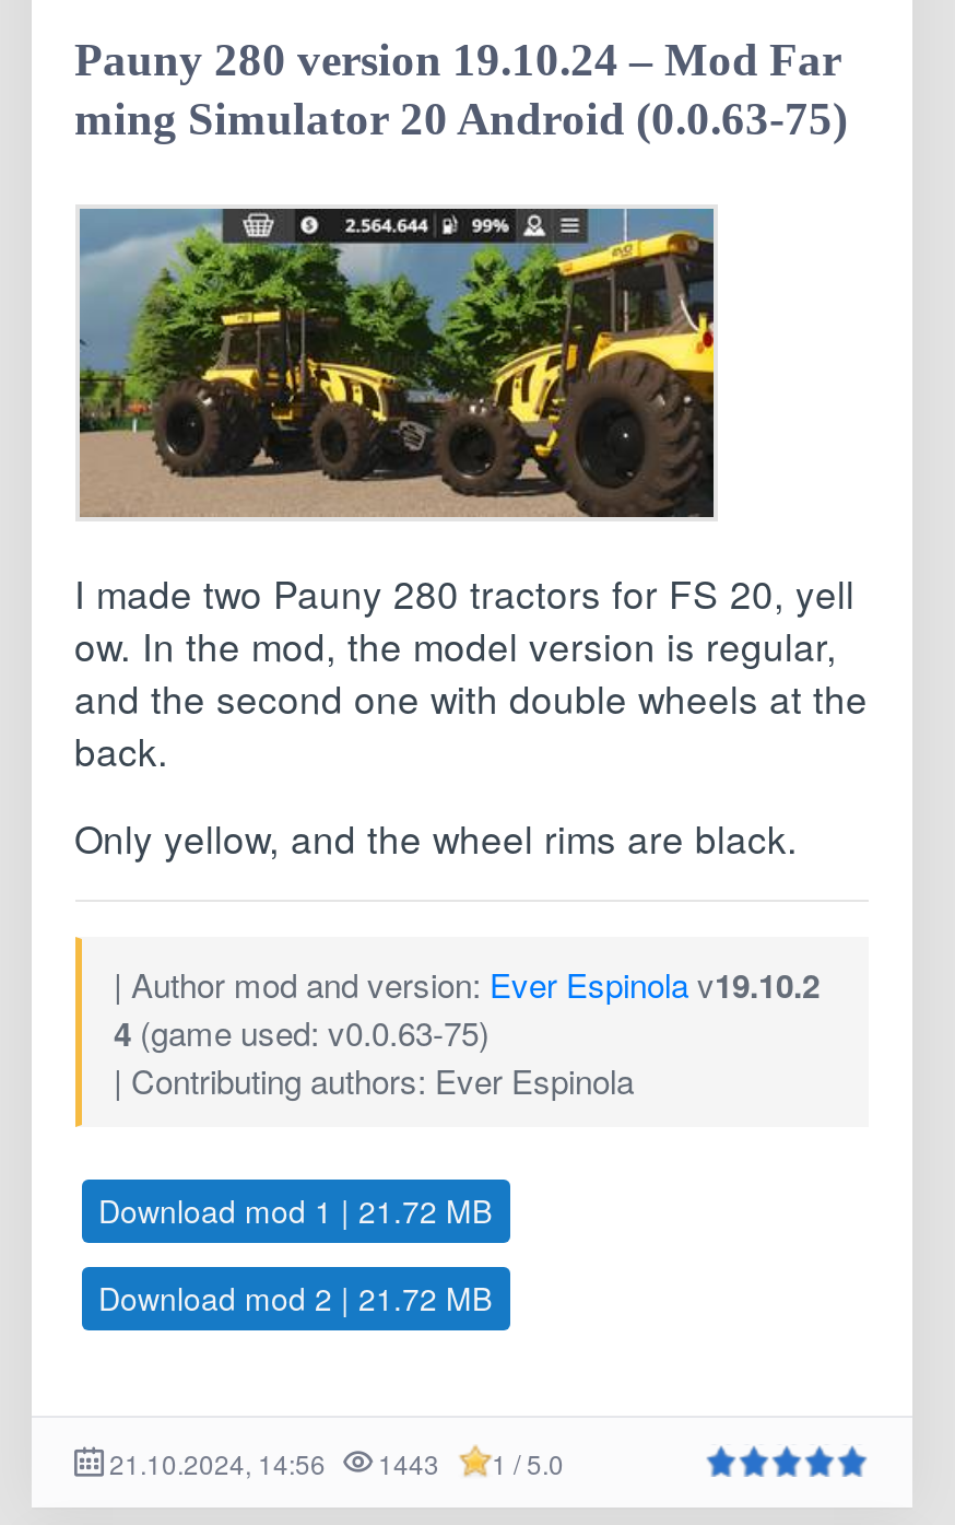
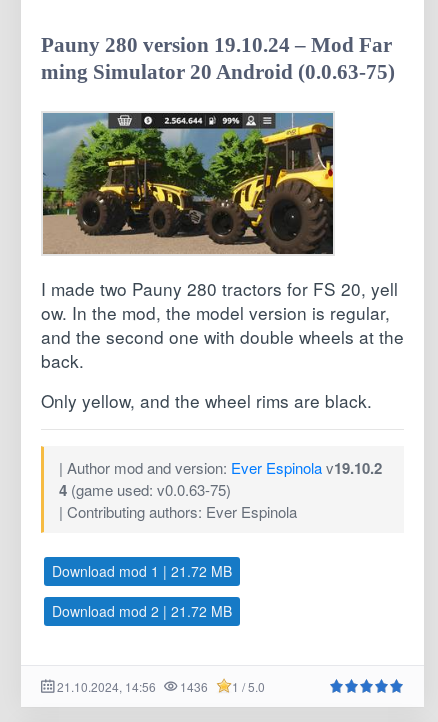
- 21.10.2024, 14:56 1443 1 / 5.0
+ 21.10.2024, 14:56 1436 1 / 5.0
